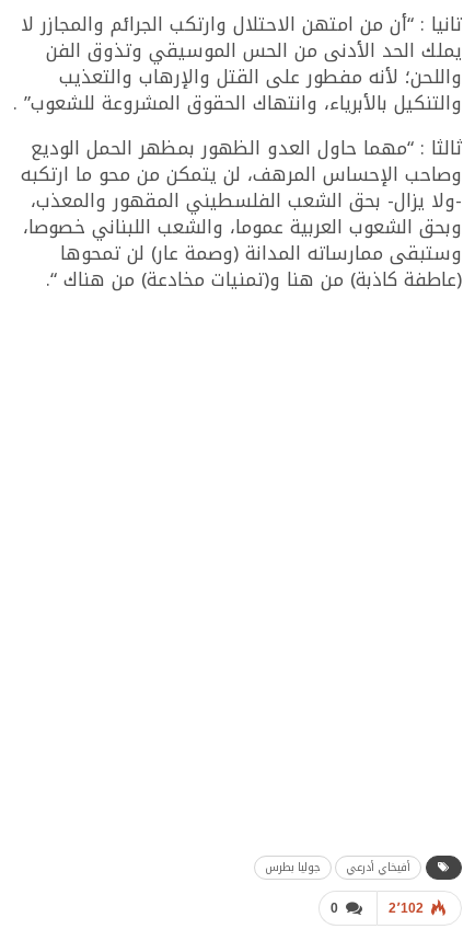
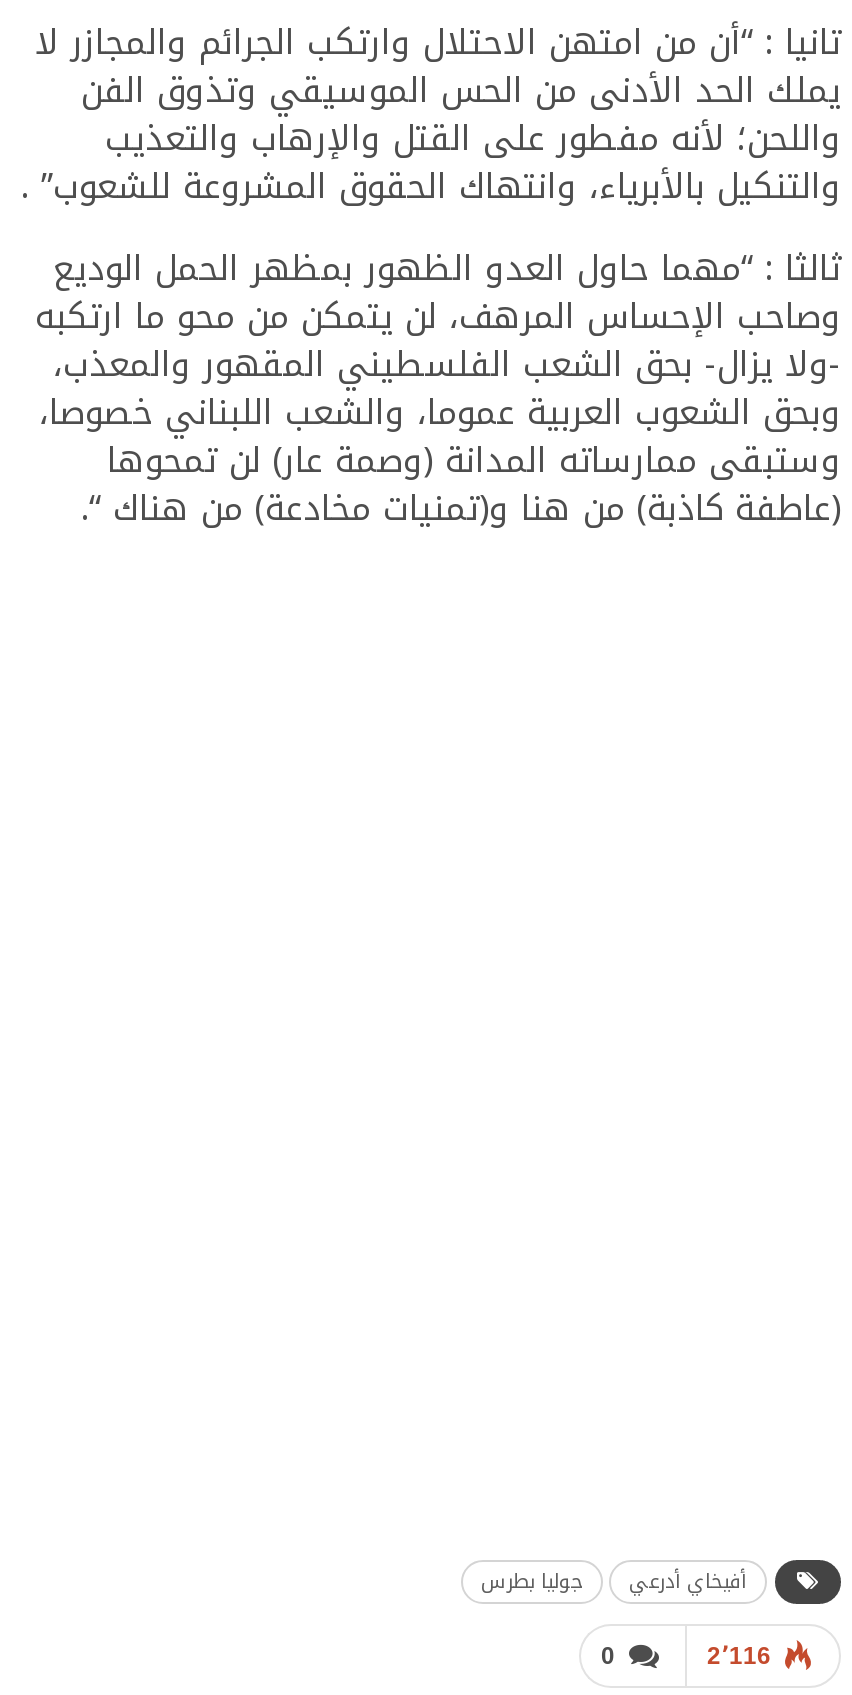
- 2٬102
+ 2٬116
